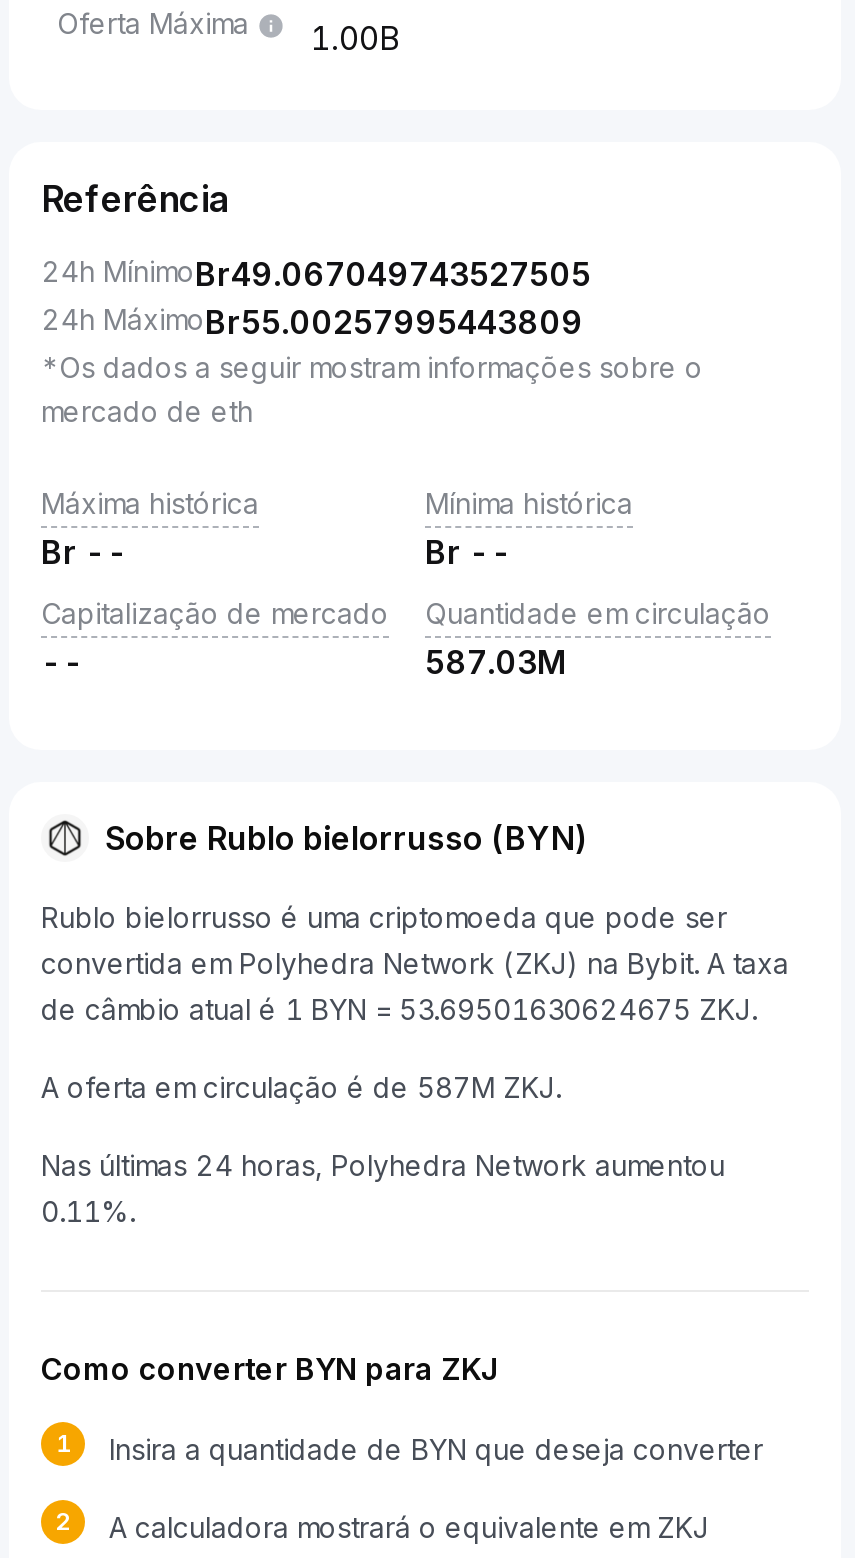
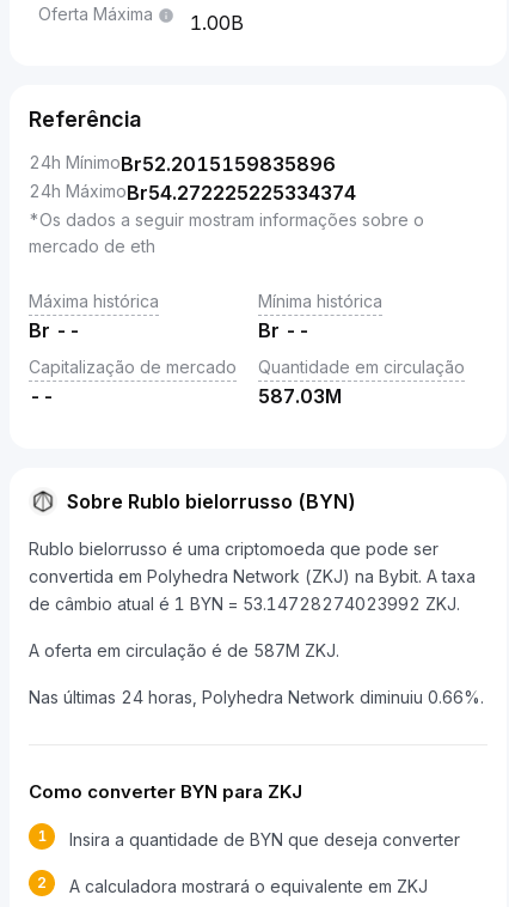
- 24h MínimoBr49.067049743527505
+ 24h MínimoBr52.2015159835896

- 24h MáximoBr55.00257995443809
+ 24h MáximoBr54.272225225334374

- de câmbio atual é 1 BYN = 53.69501630624675 ZKJ.
+ de câmbio atual é 1 BYN = 53.14728274023992 ZKJ.

- Nas últimas 24 horas, Polyhedra Network aumentou
- 0.11%.
+ Nas últimas 24 horas, Polyhedra Network diminuiu 0.66%.
